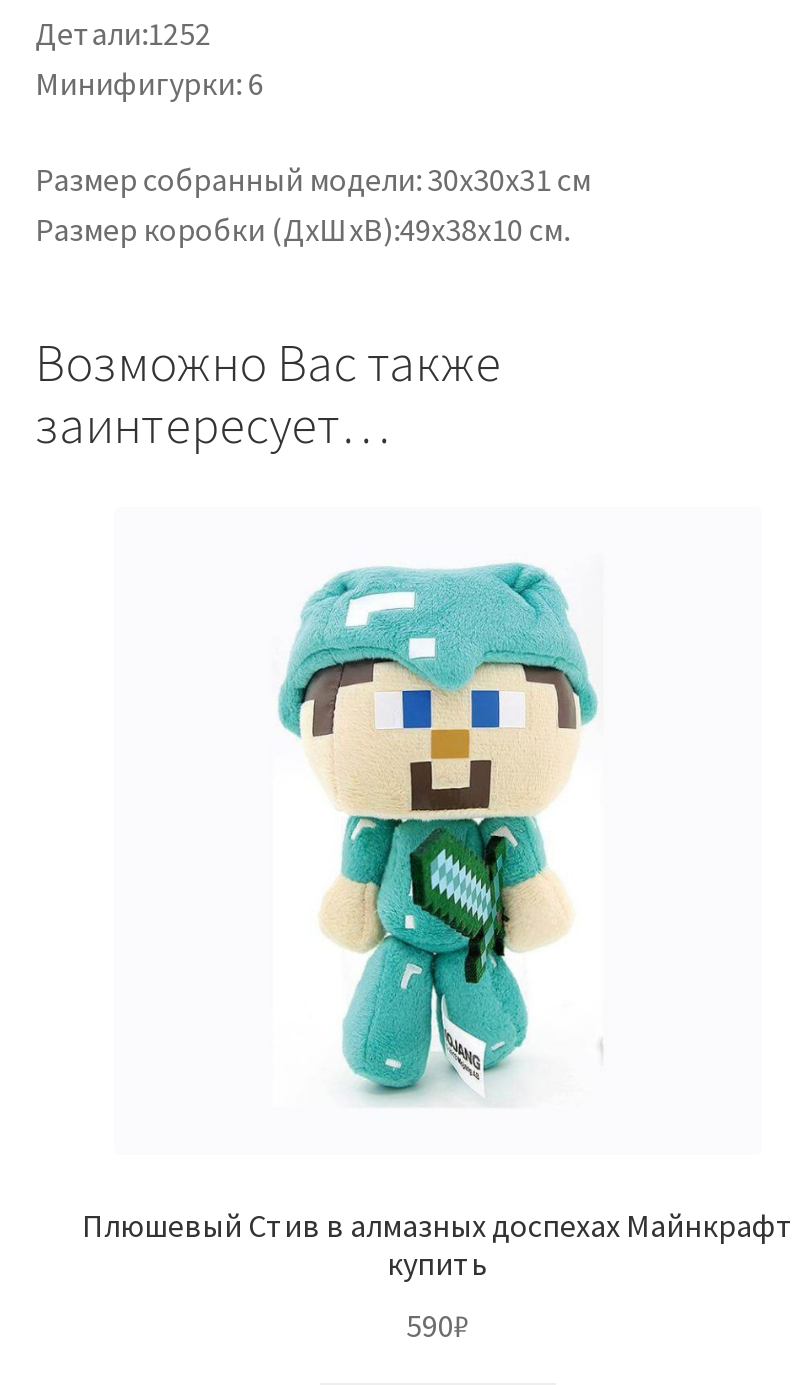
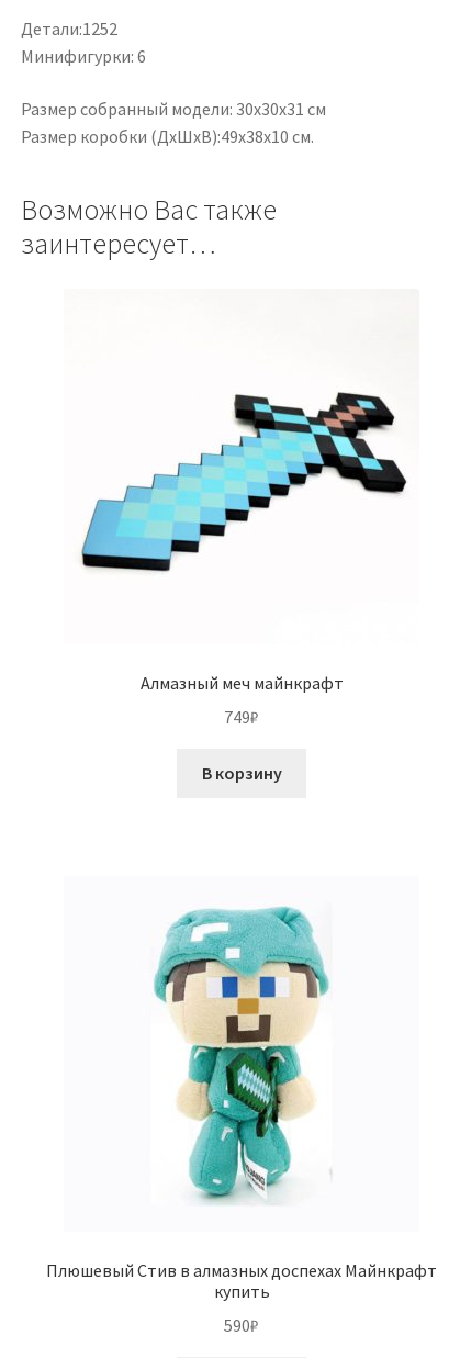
+ [image]

+ Алмазный меч майнкрафт
+ 749₽
+ В корзину
